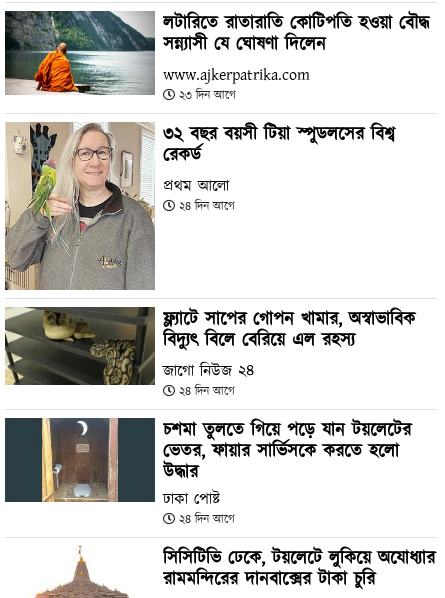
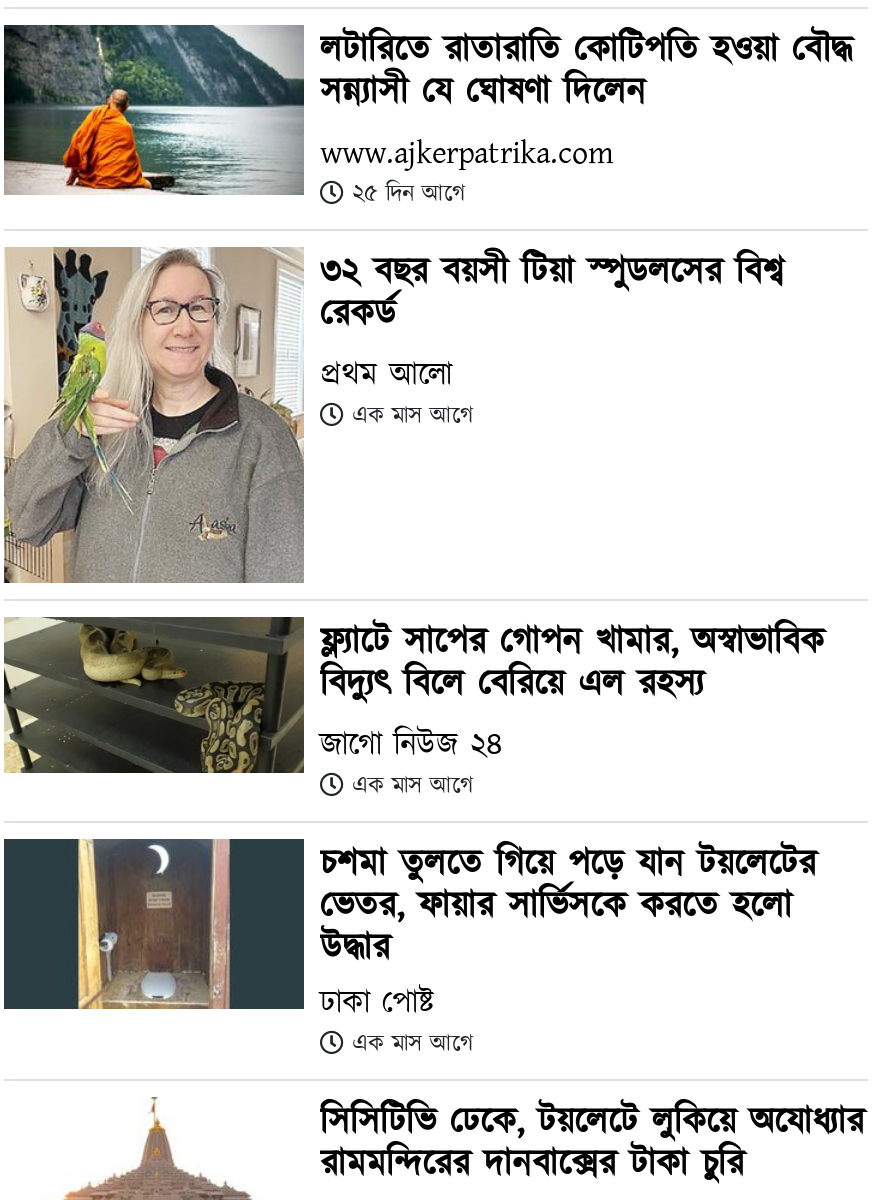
- ২৩ দিন আগে
+ ২৫ দিন আগে

- ২৪ দিন আগে
+ এক মাস আগে

- ২৪ দিন আগে
+ এক মাস আগে

- ২৪ দিন আগে
+ এক মাস আগে
